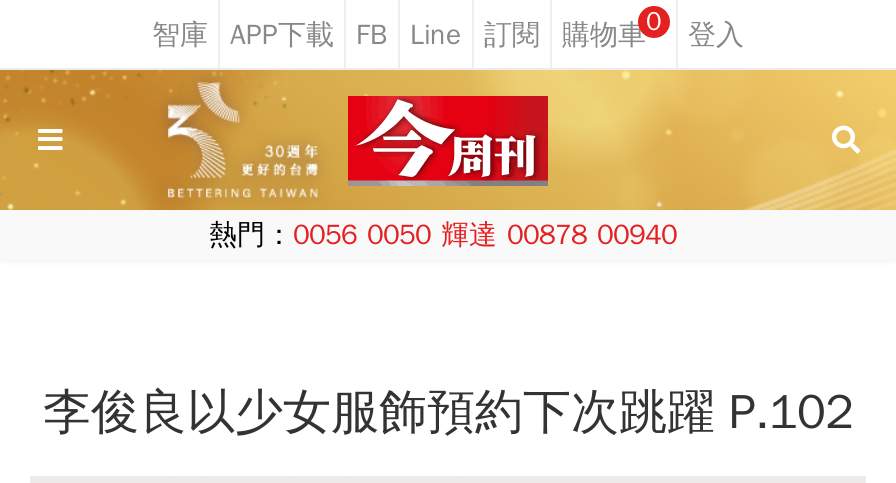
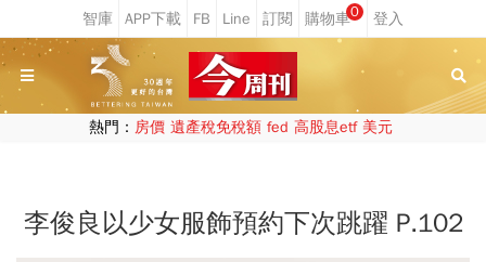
- 熱門：0056 0050 輝達 00878 00940
+ 熱門：房價 遺產稅免稅額 fed 高股息etf 美元
